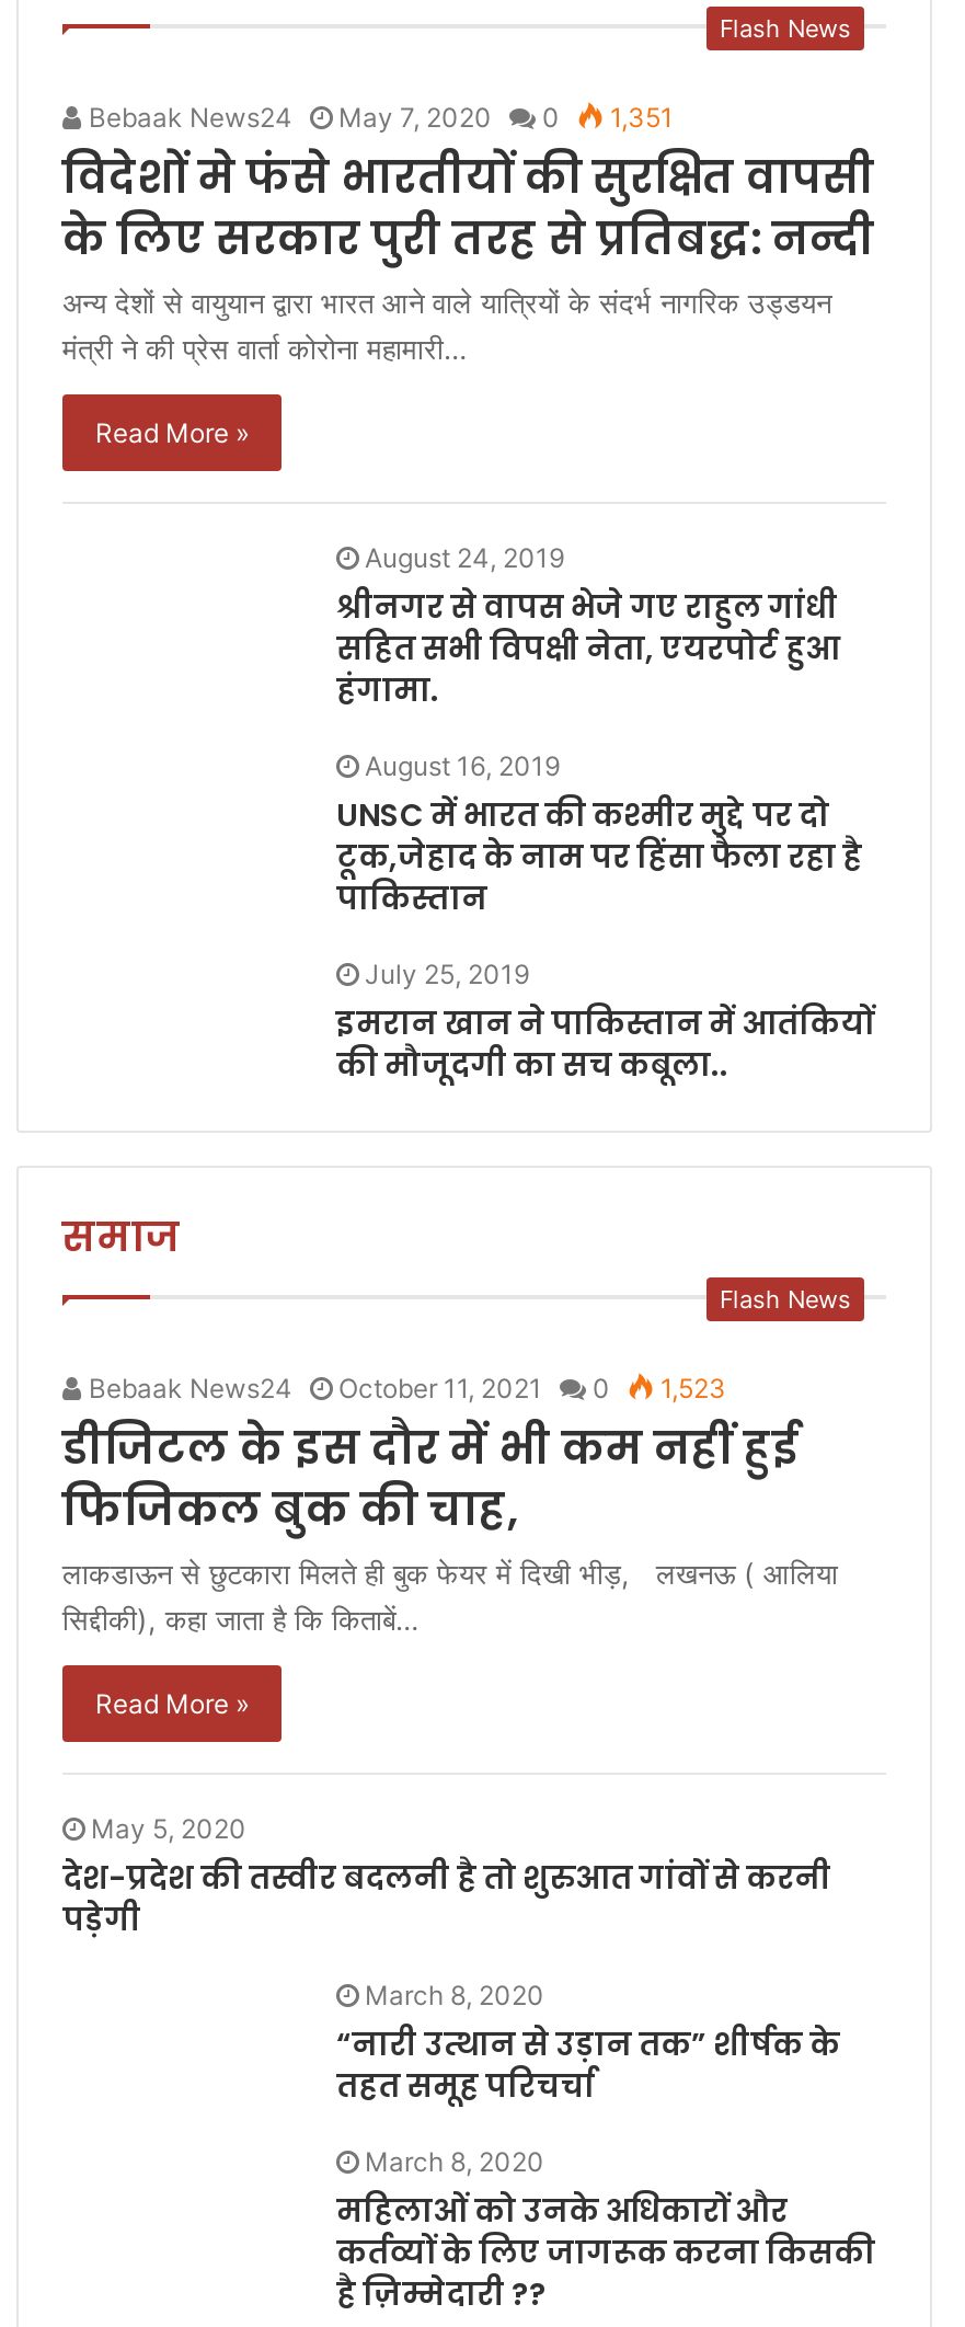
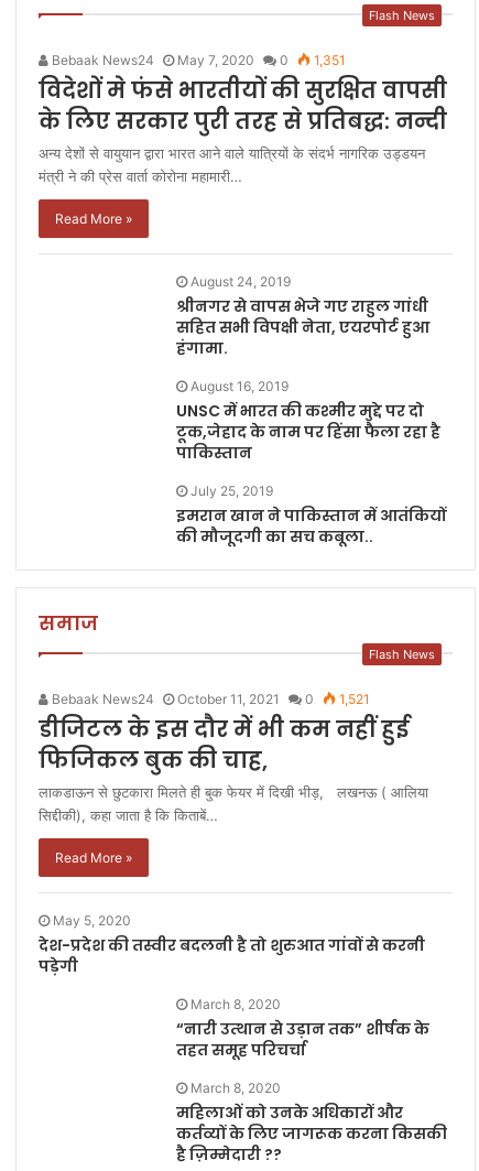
- Bebaak News24 October 11, 2021 0 1,523
+ Bebaak News24 October 11, 2021 0 1,521
